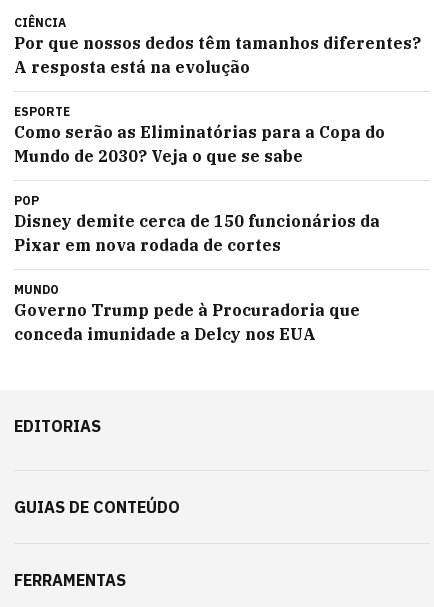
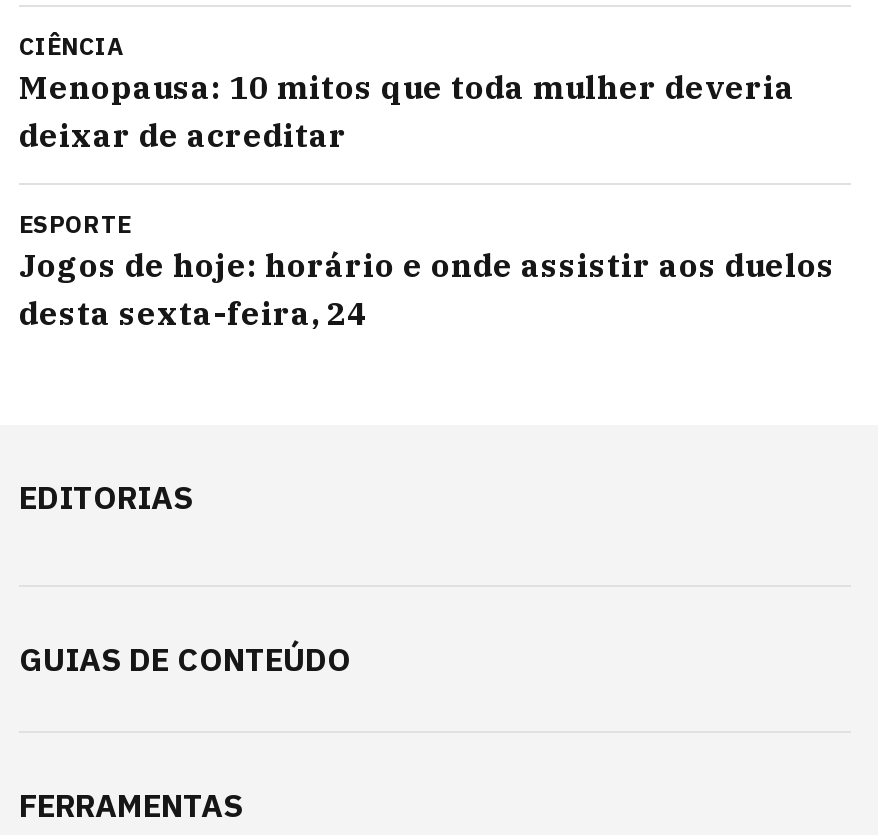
- Por que nossos dedos têm tamanhos diferentes?
- A resposta está na evolução
+ Menopausa: 10 mitos que toda mulher deveria
+ deixar de acreditar

- Como serão as Eliminatórias para a Copa do
- Mundo de 2030? Veja o que se sabe
- POP
- Disney demite cerca de 150 funcionários da
- Pixar em nova rodada de cortes
- MUNDO
- Governo Trump pede à Procuradoria que
- conceda imunidade a Delcy nos EUA
+ Jogos de hoje: horário e onde assistir aos duelos
+ desta sexta-feira, 24
